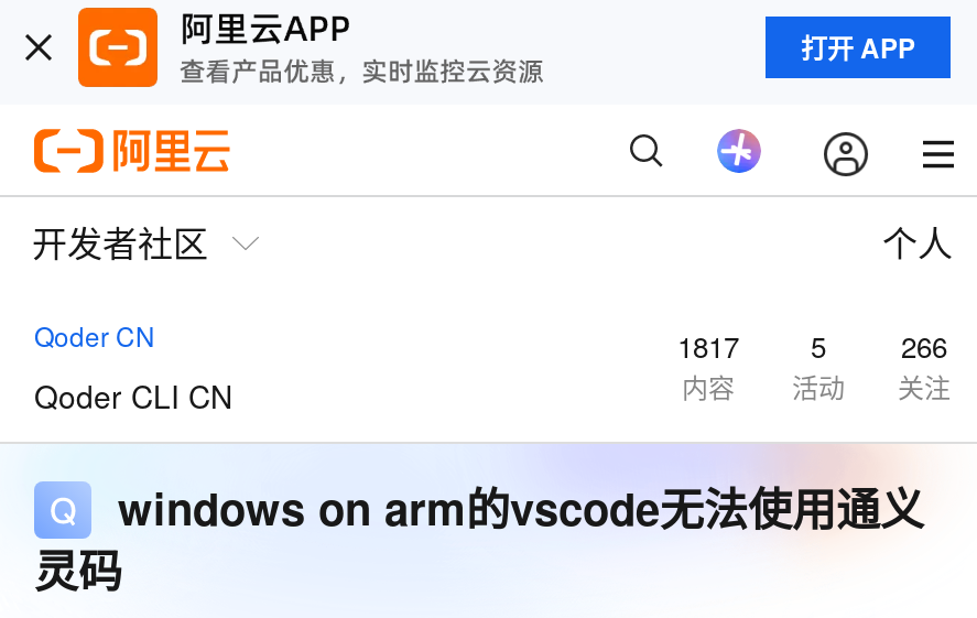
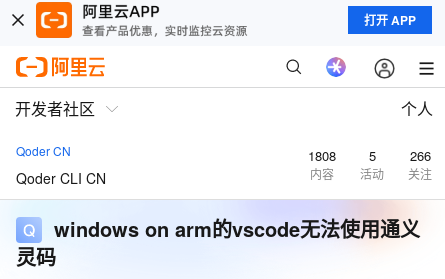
- 1817 5 266
+ 1808 5 266
